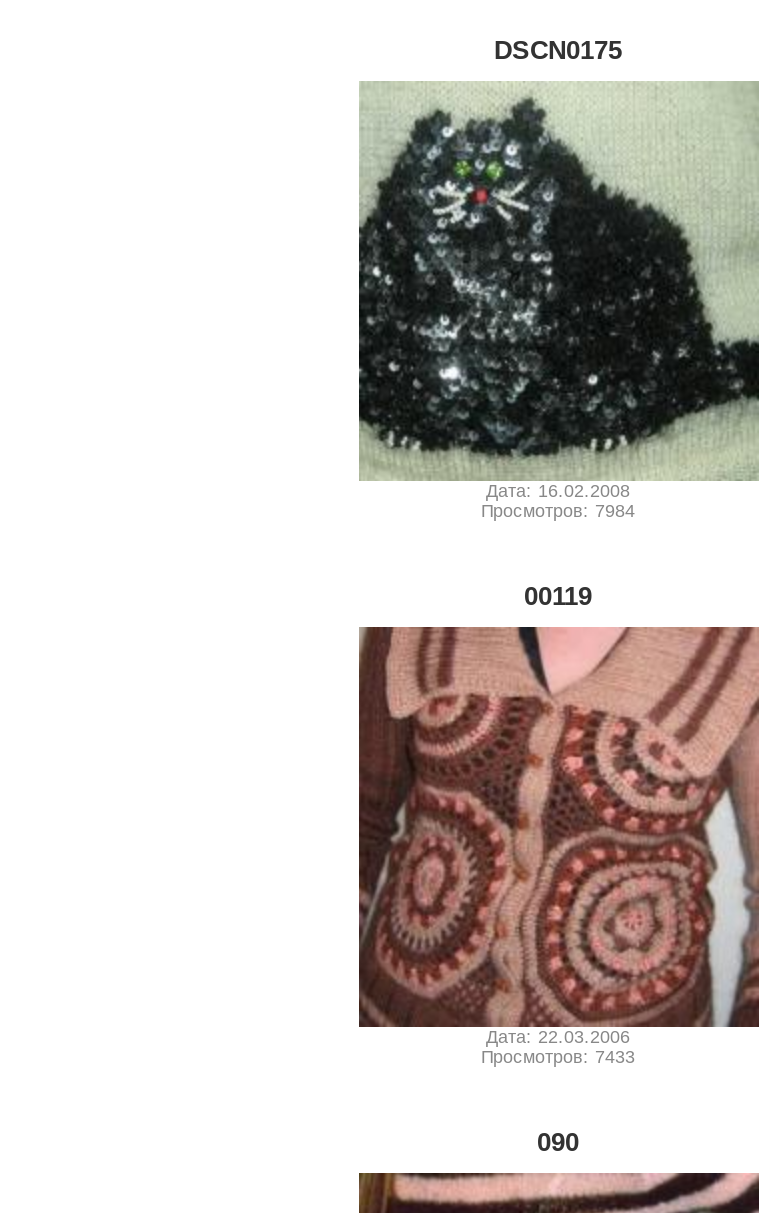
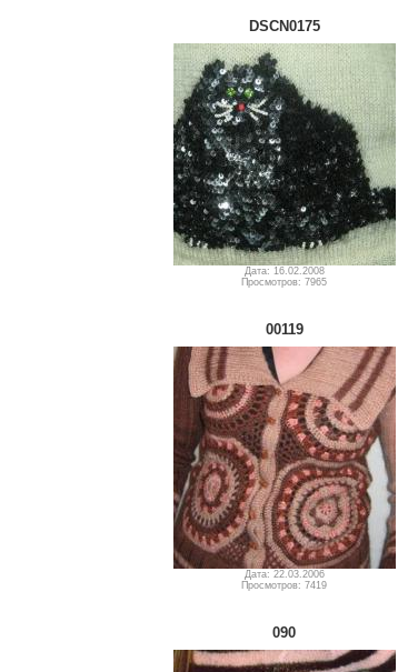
- Просмотров: 7984
+ Просмотров: 7965

- Просмотров: 7433
+ Просмотров: 7419
